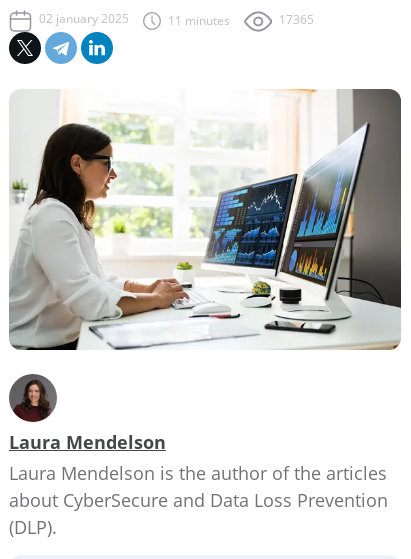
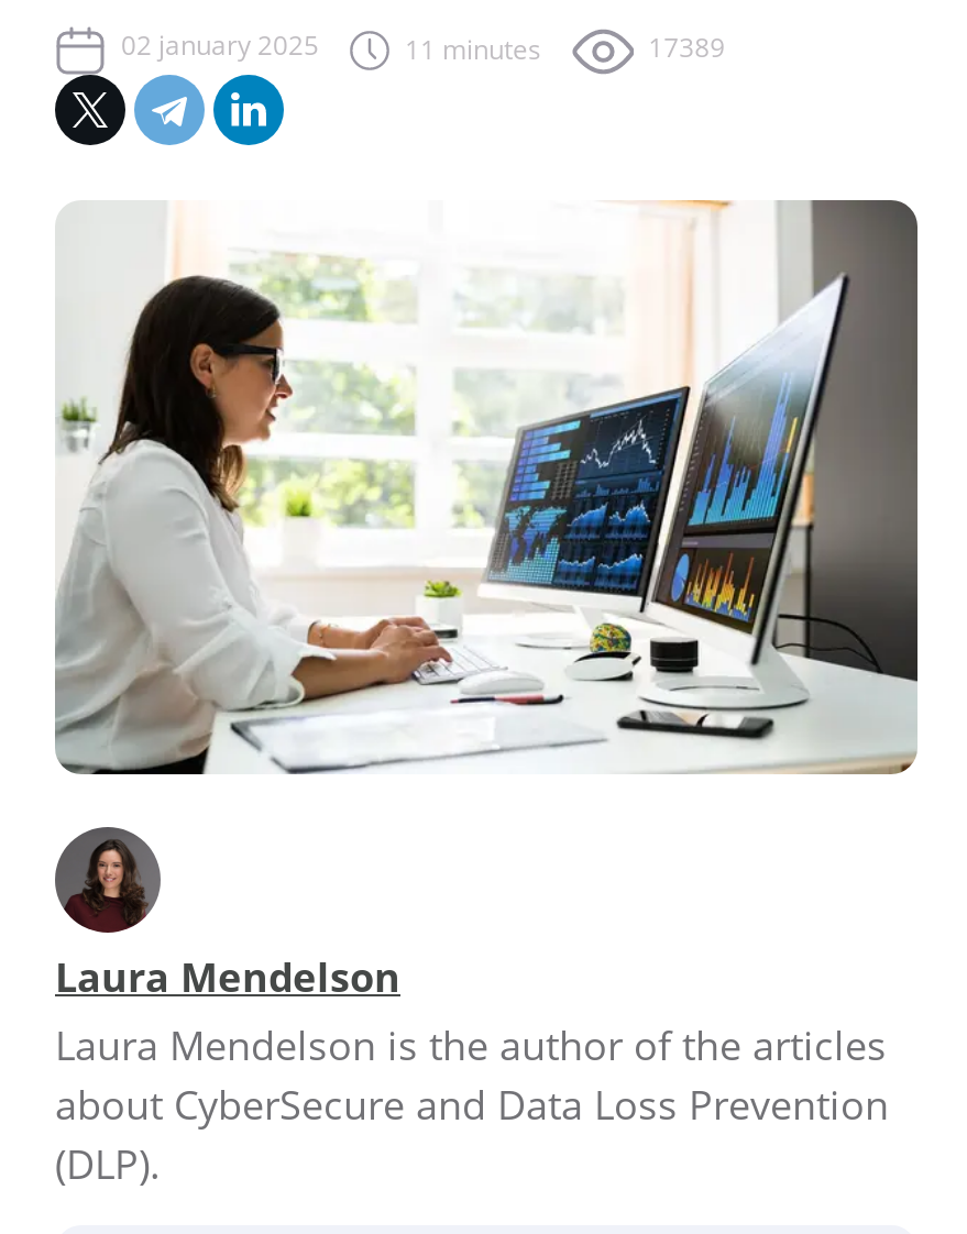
- 17365
+ 17389
